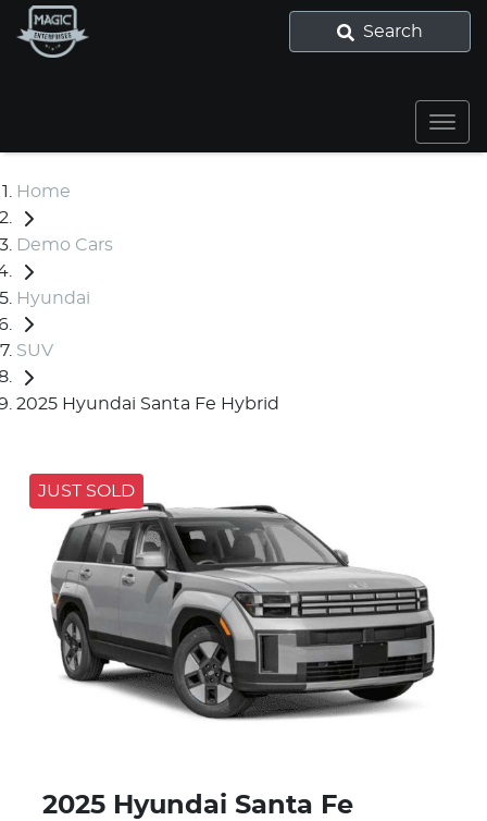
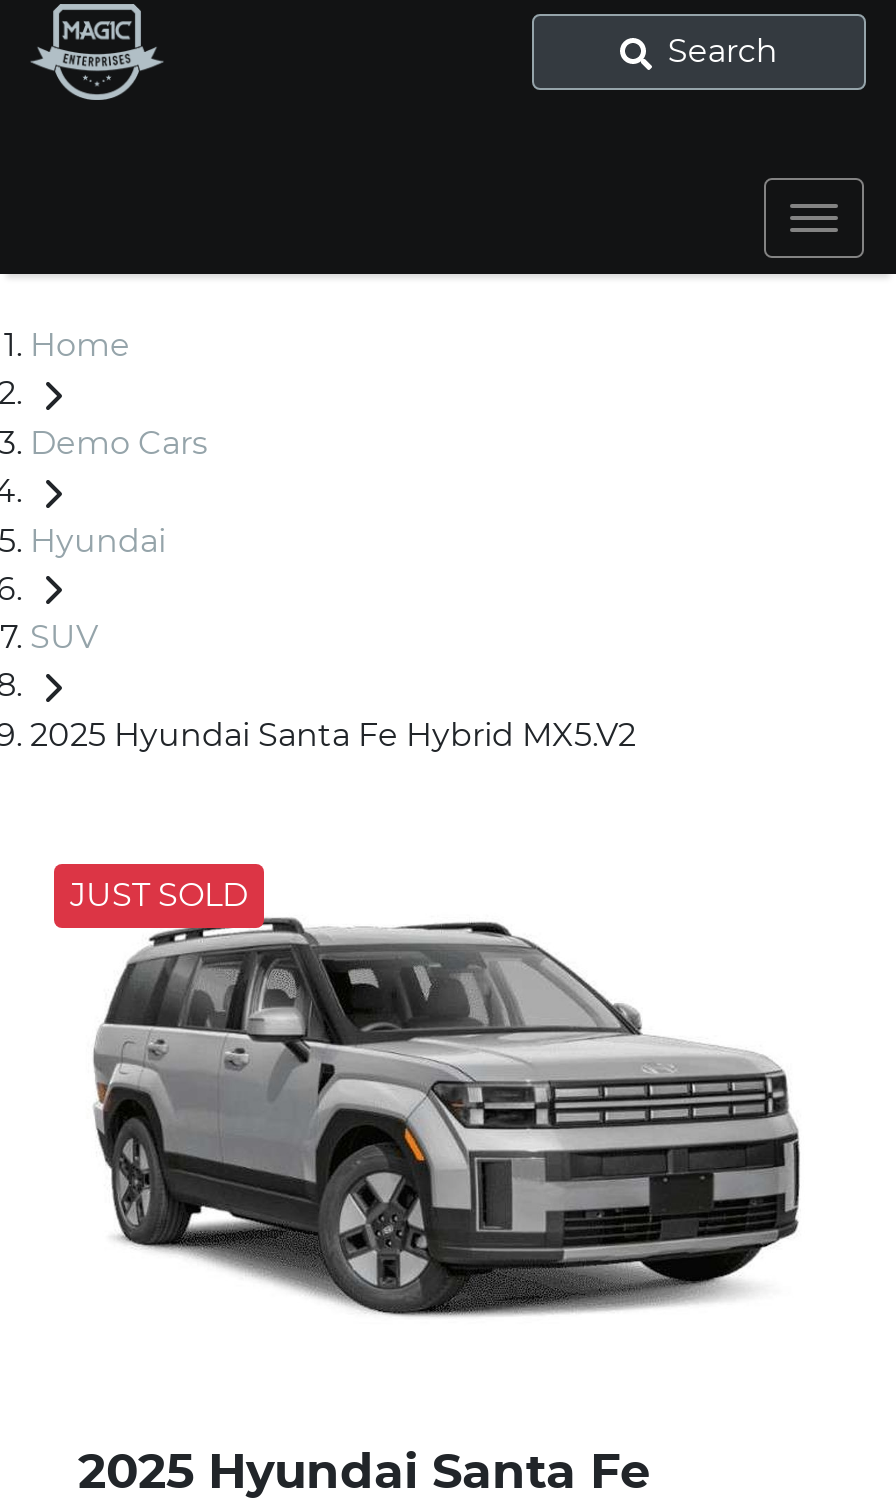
- 2025 Hyundai Santa Fe Hybrid
+ 2025 Hyundai Santa Fe Hybrid MX5.V2
